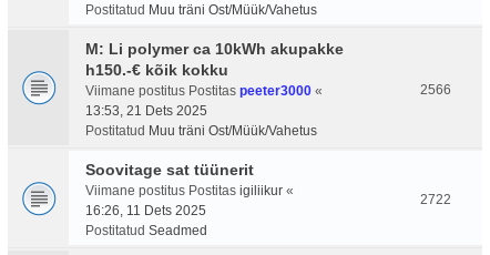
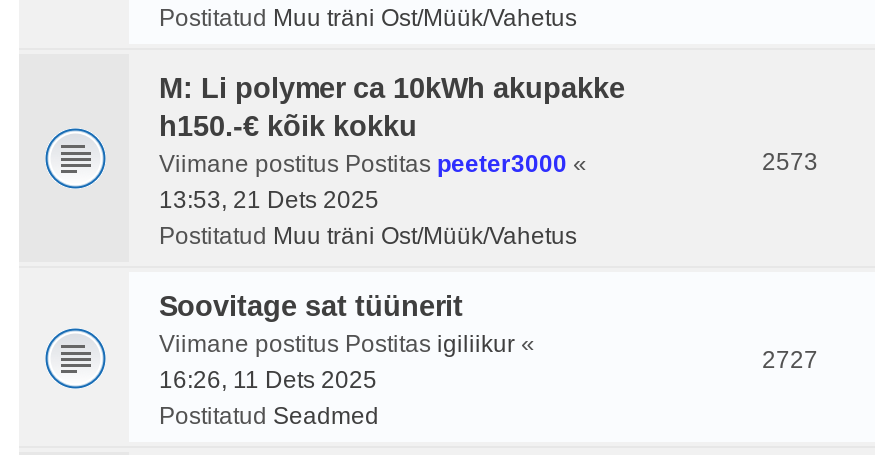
- 2566
+ 2573

- 2722
+ 2727
